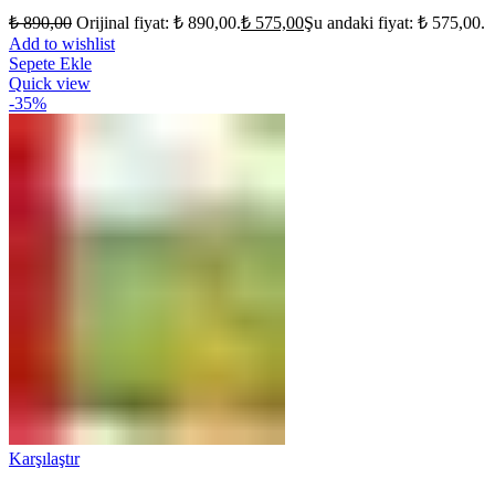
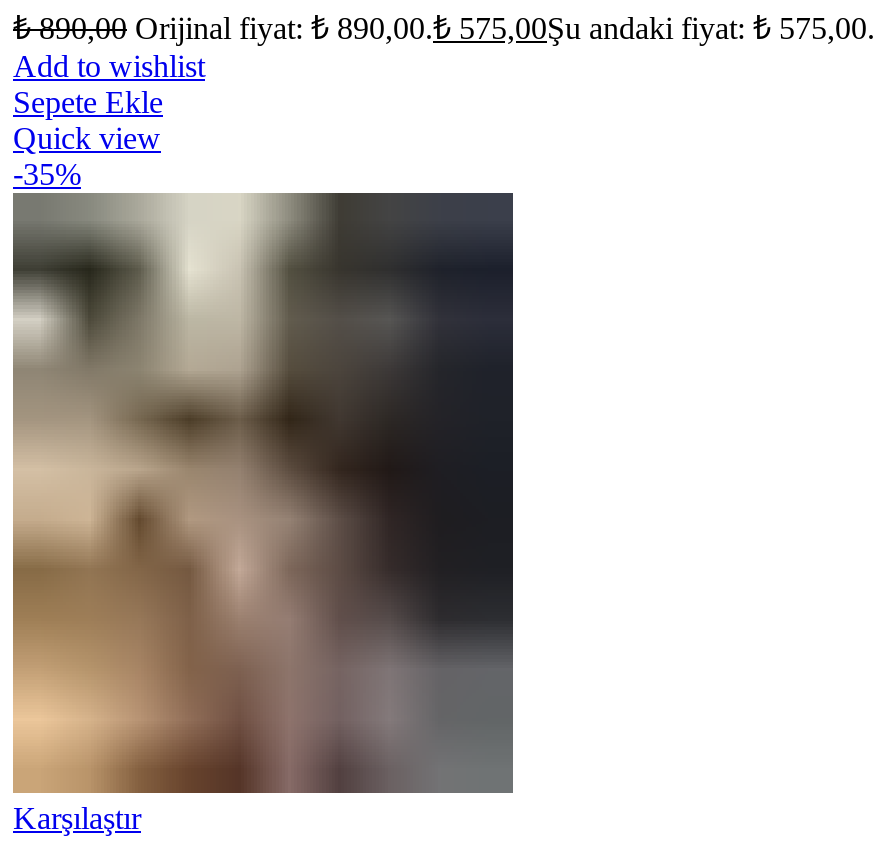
- [image]
+ [image]
